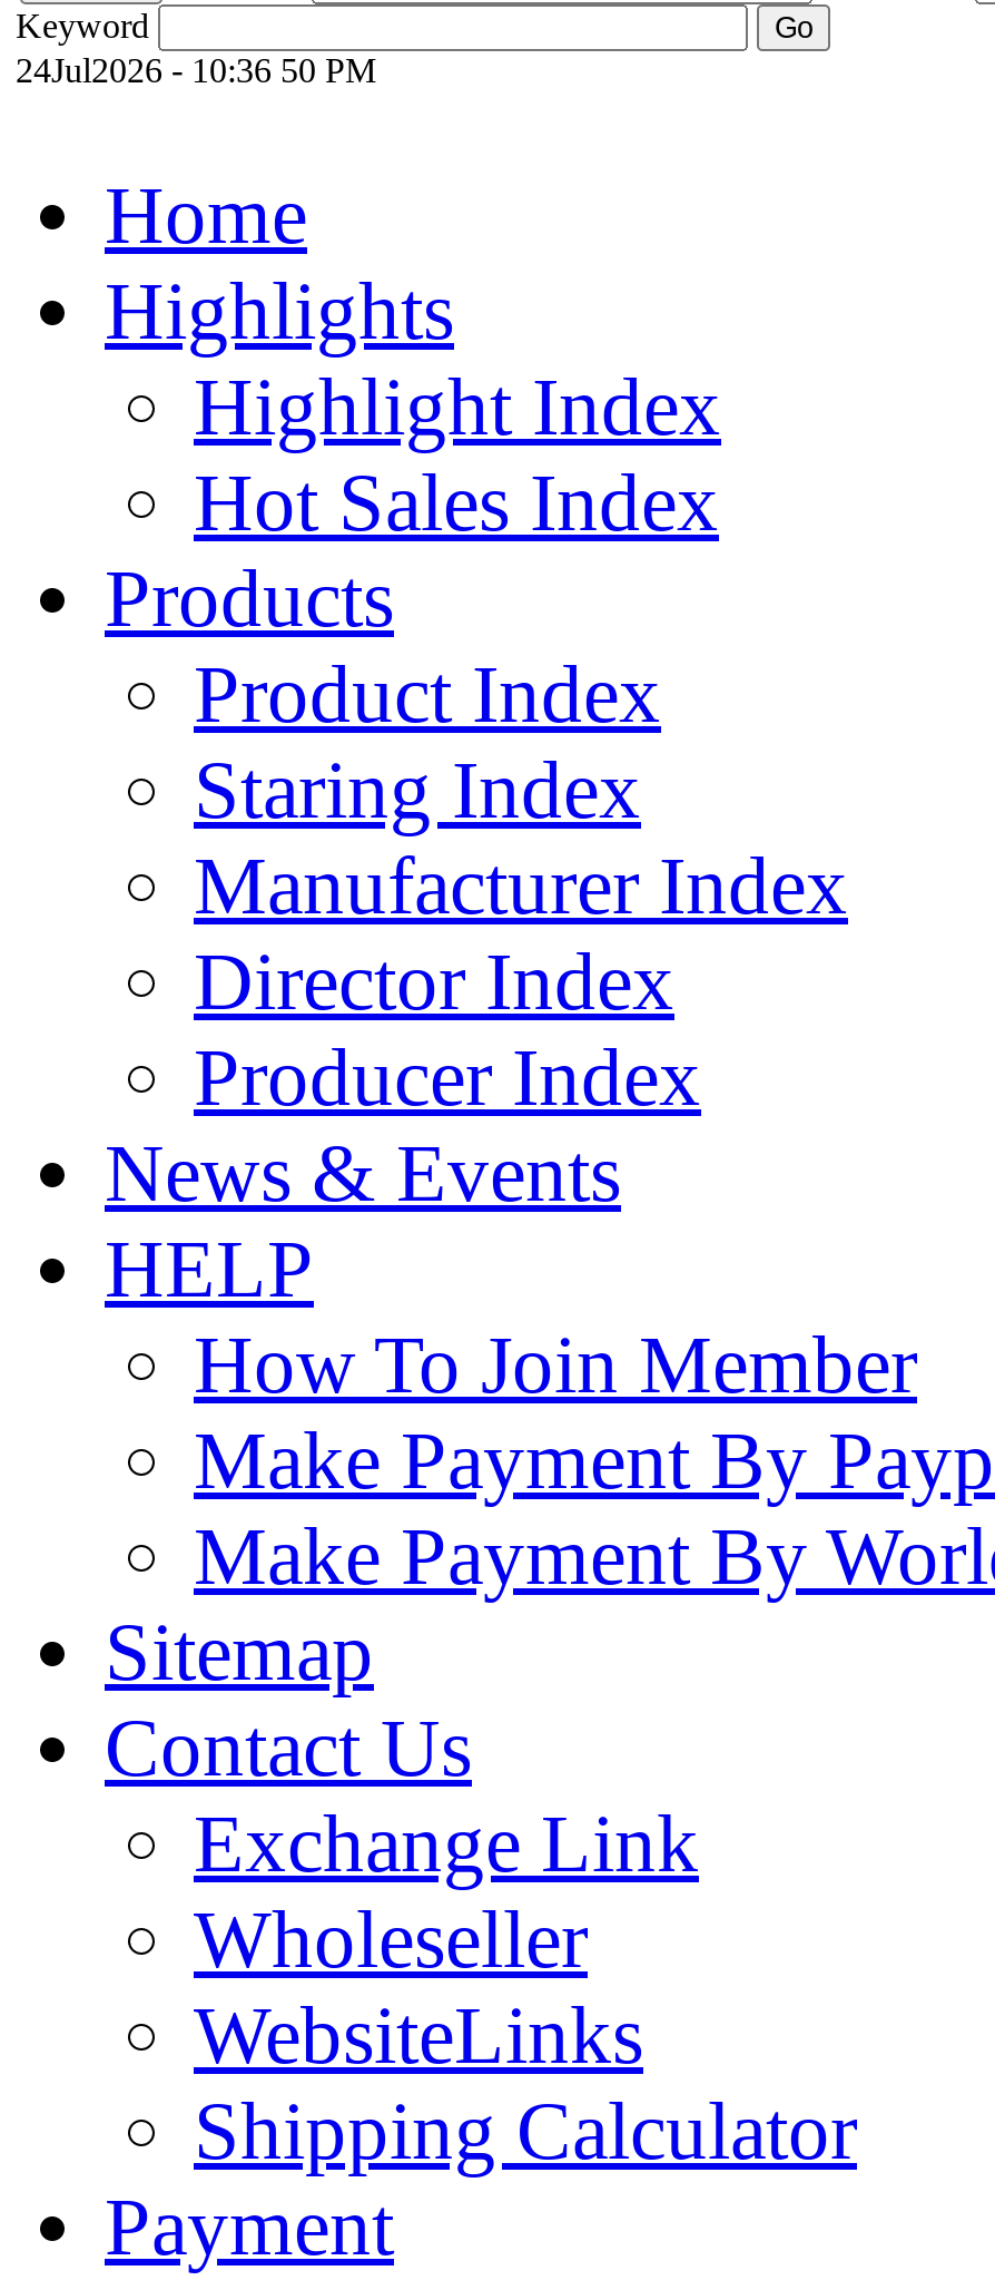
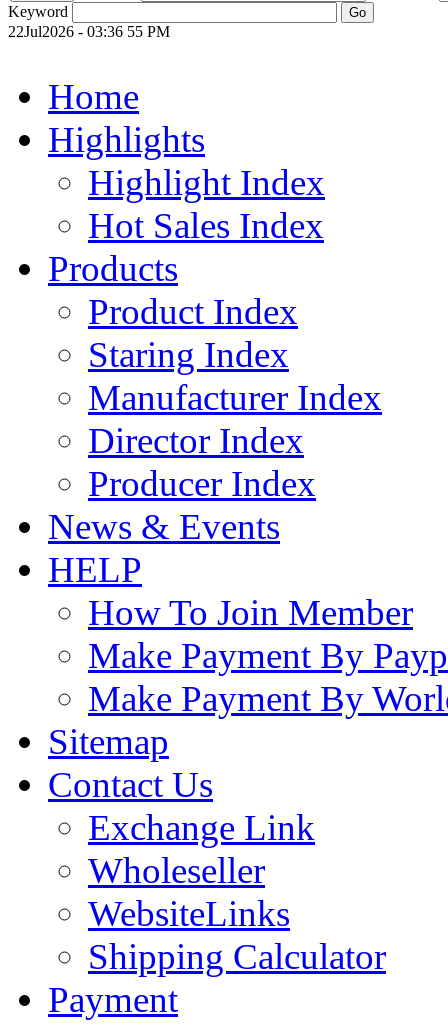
- 24Jul2026 - 10:36 50 PM
+ 22Jul2026 - 03:36 55 PM
